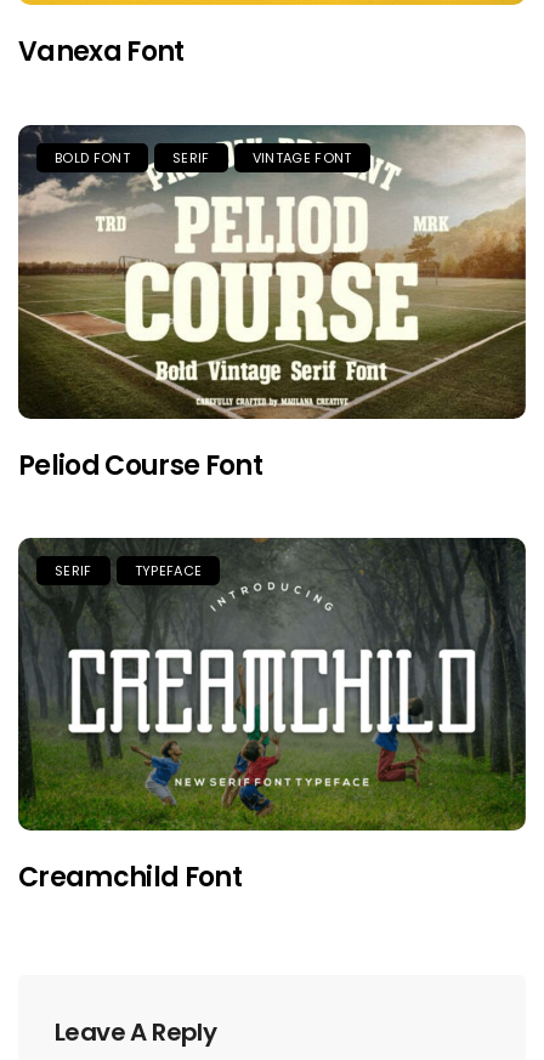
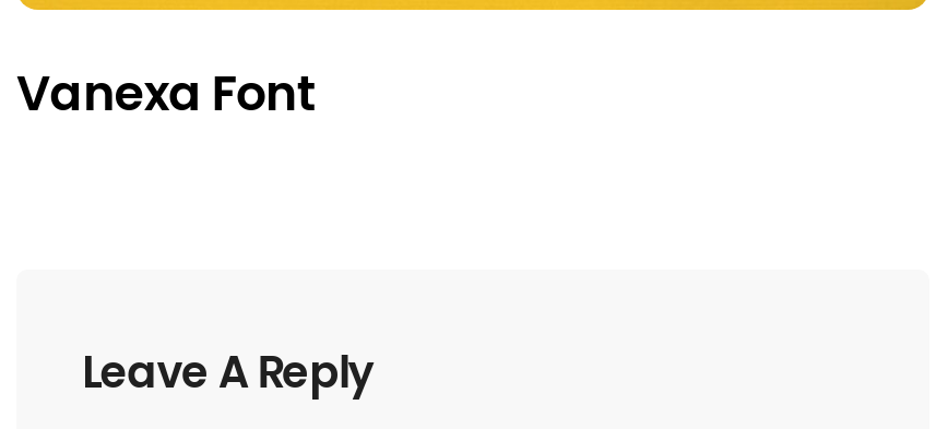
- [image]
- BOLD FONT
- SERIF
- VINTAGE FONT

- [image]
- Peliod Course Font
- SERIF
- TYPEFACE

- Creamchild Font
